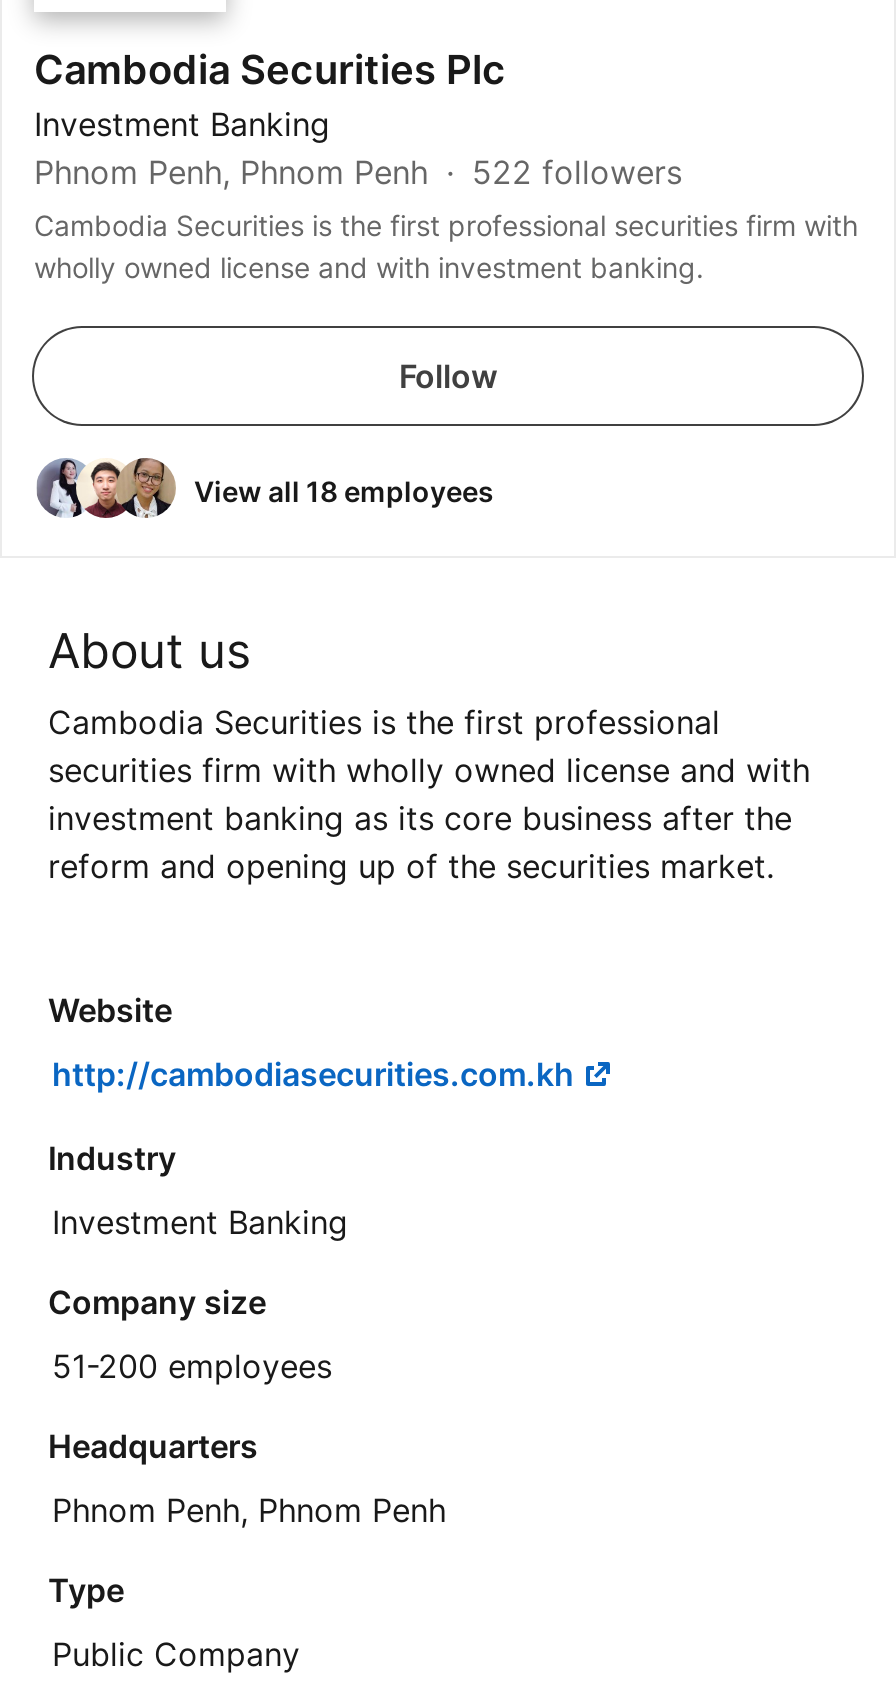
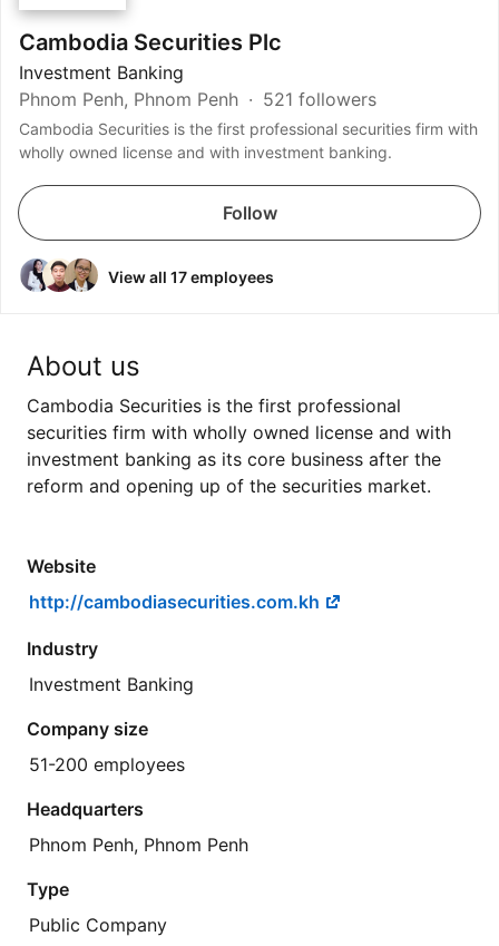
- Phnom Penh, Phnom Penh 522 followers
+ Phnom Penh, Phnom Penh 521 followers

- View all 18 employees
+ View all 17 employees
